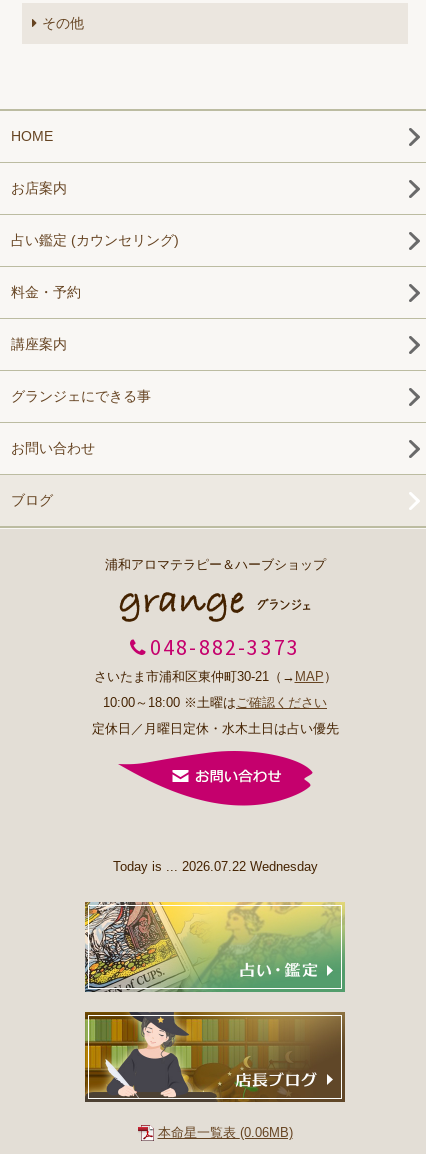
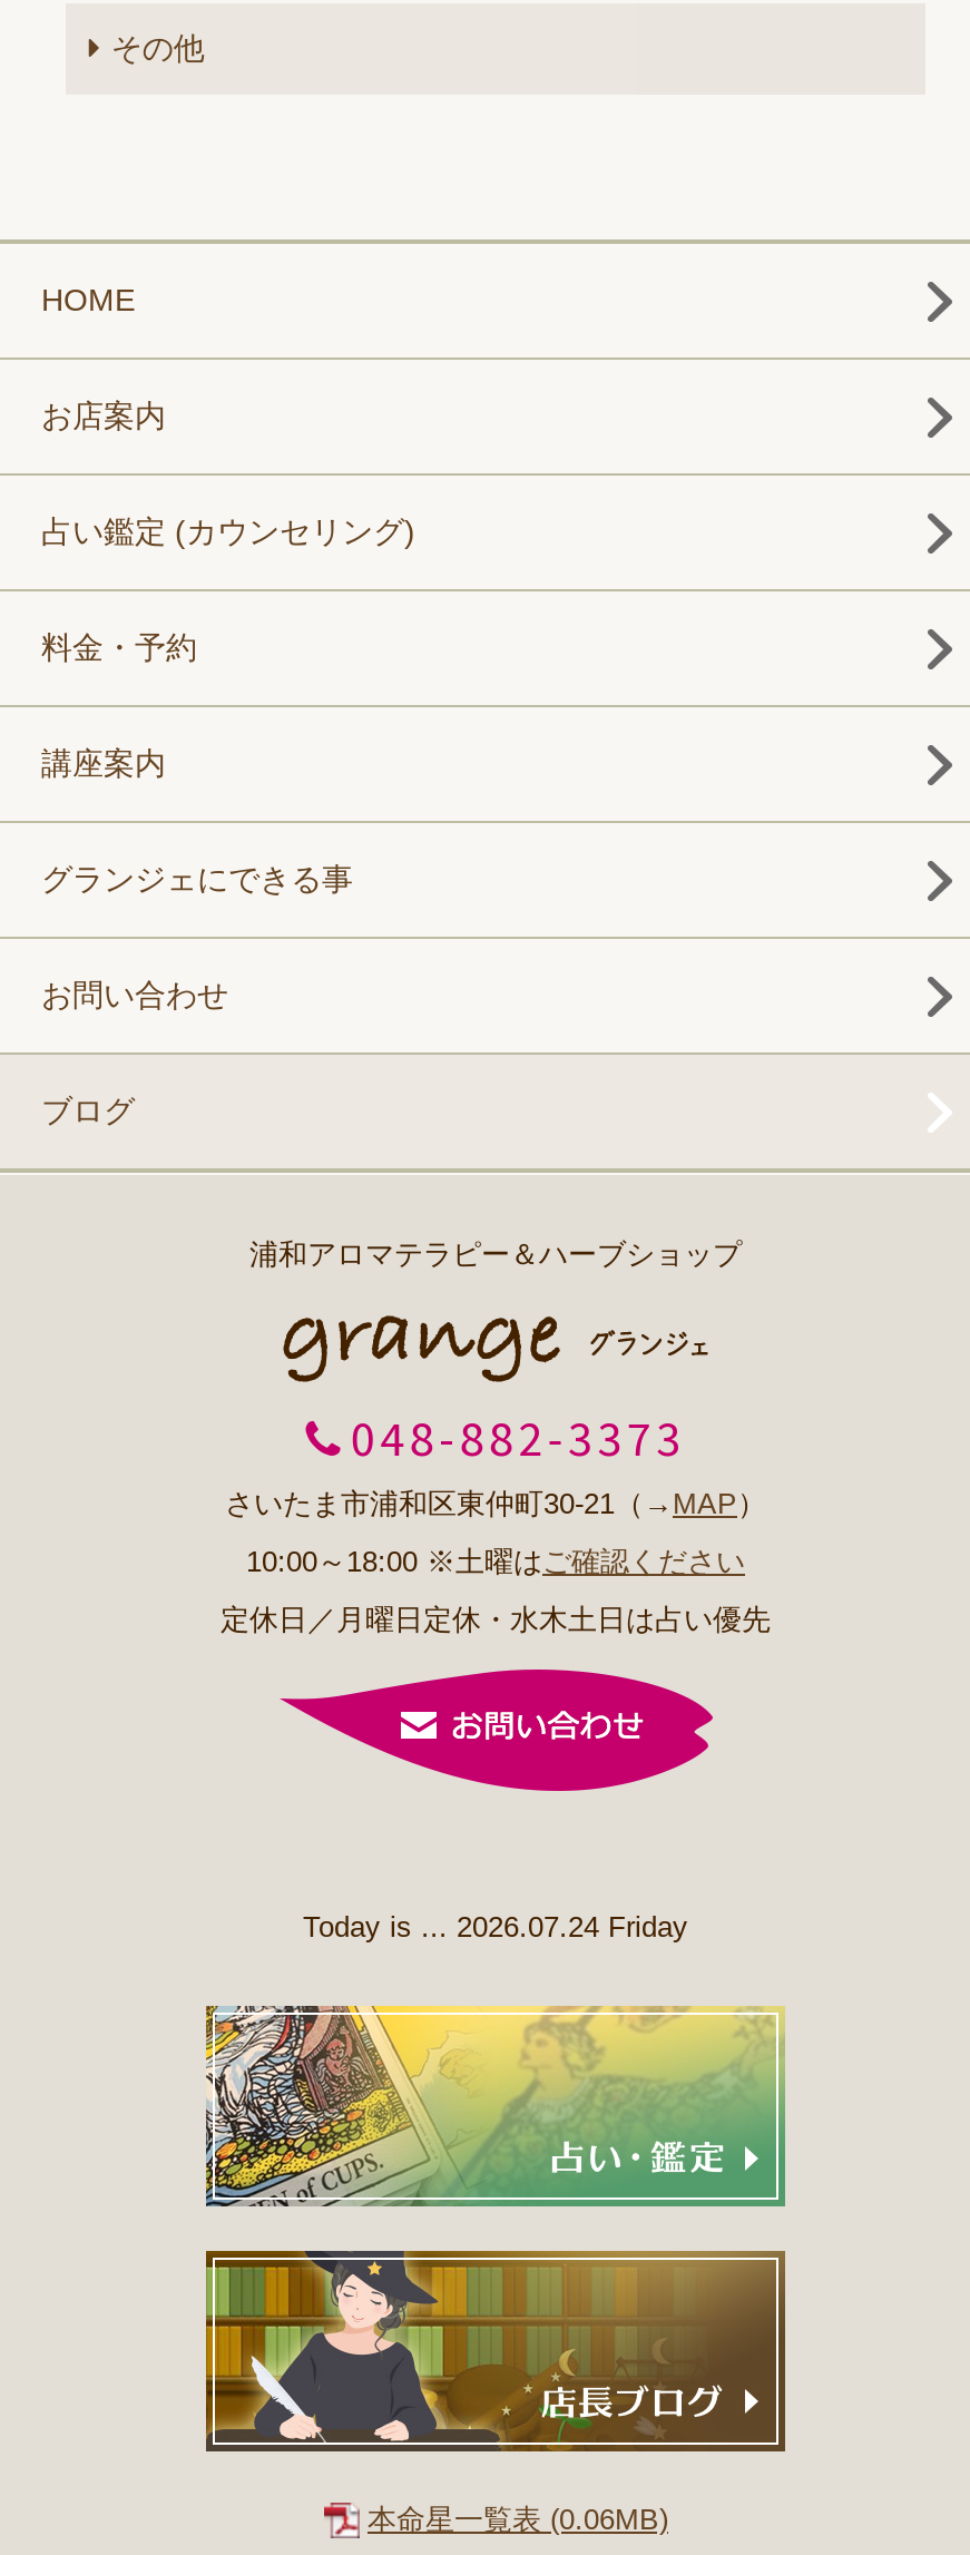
- Today is ... 2026.07.22 Wednesday
+ Today is ... 2026.07.24 Friday
